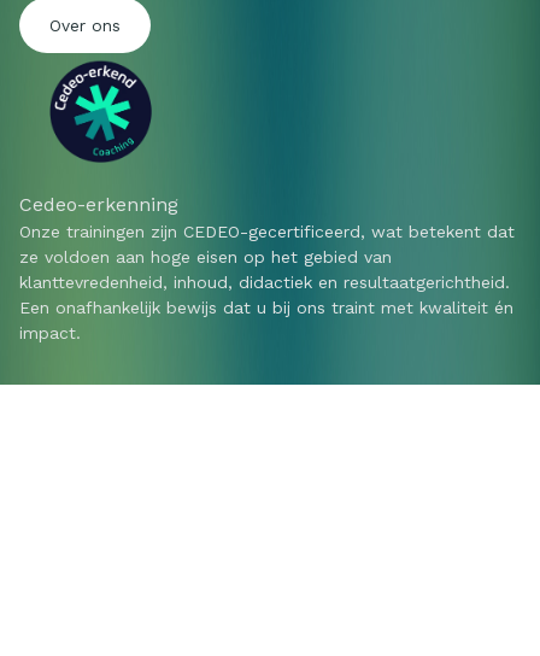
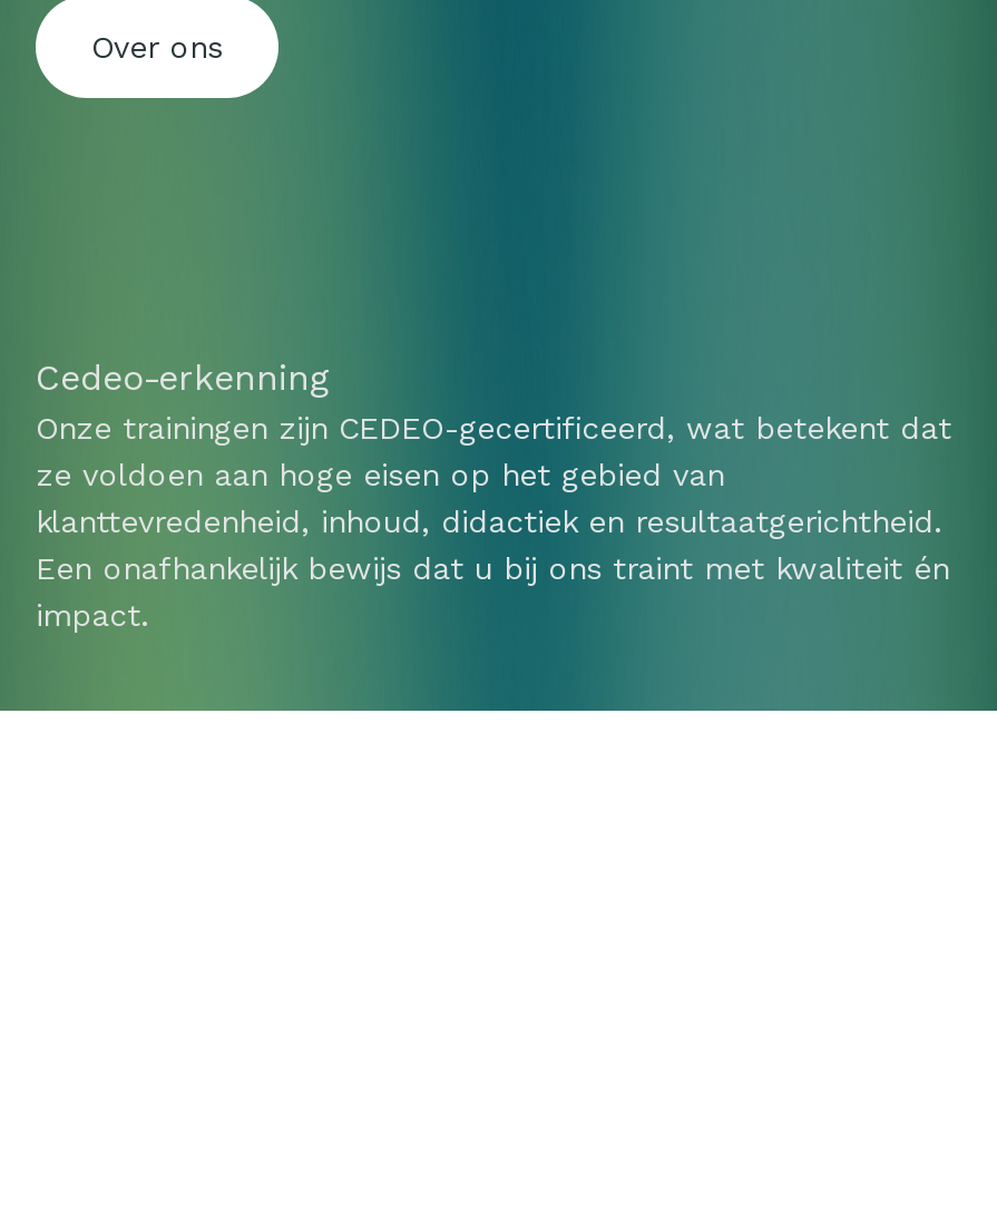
- [image]
